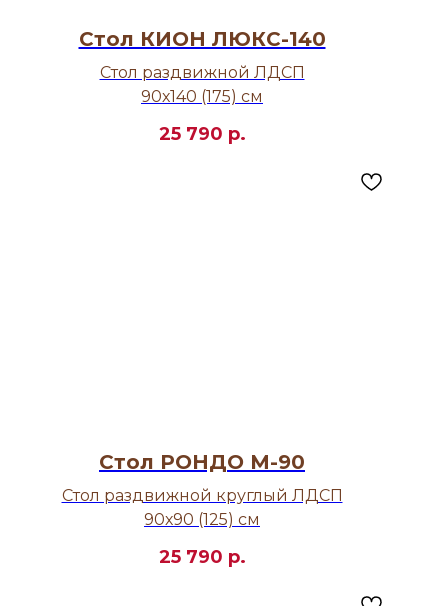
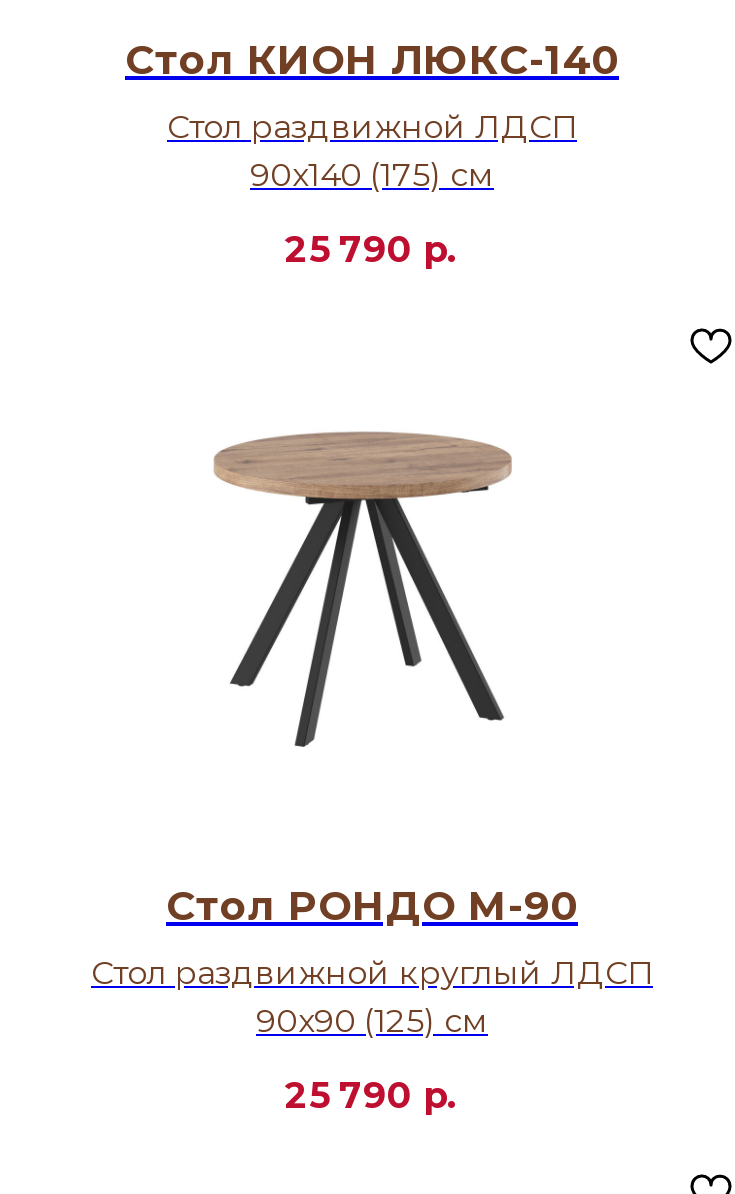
+ [image]
